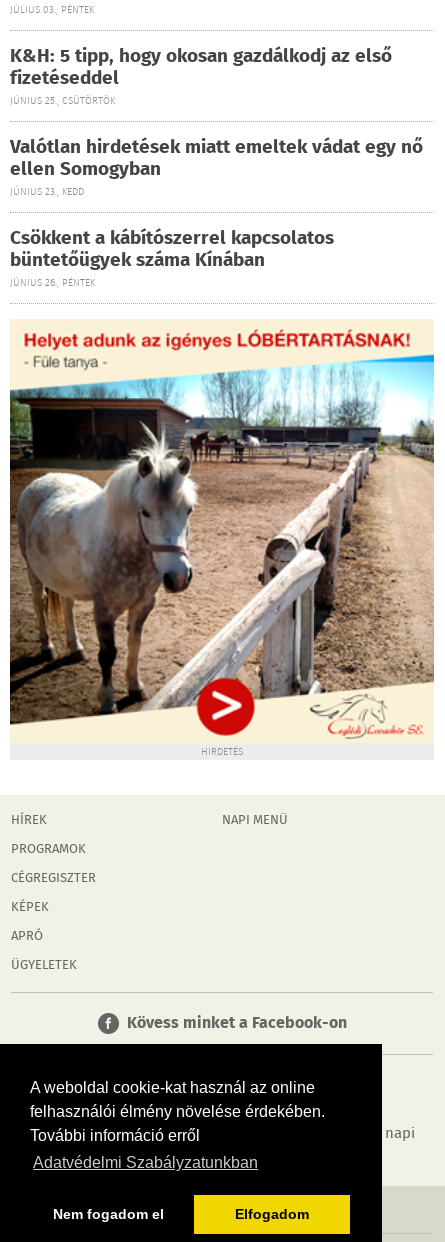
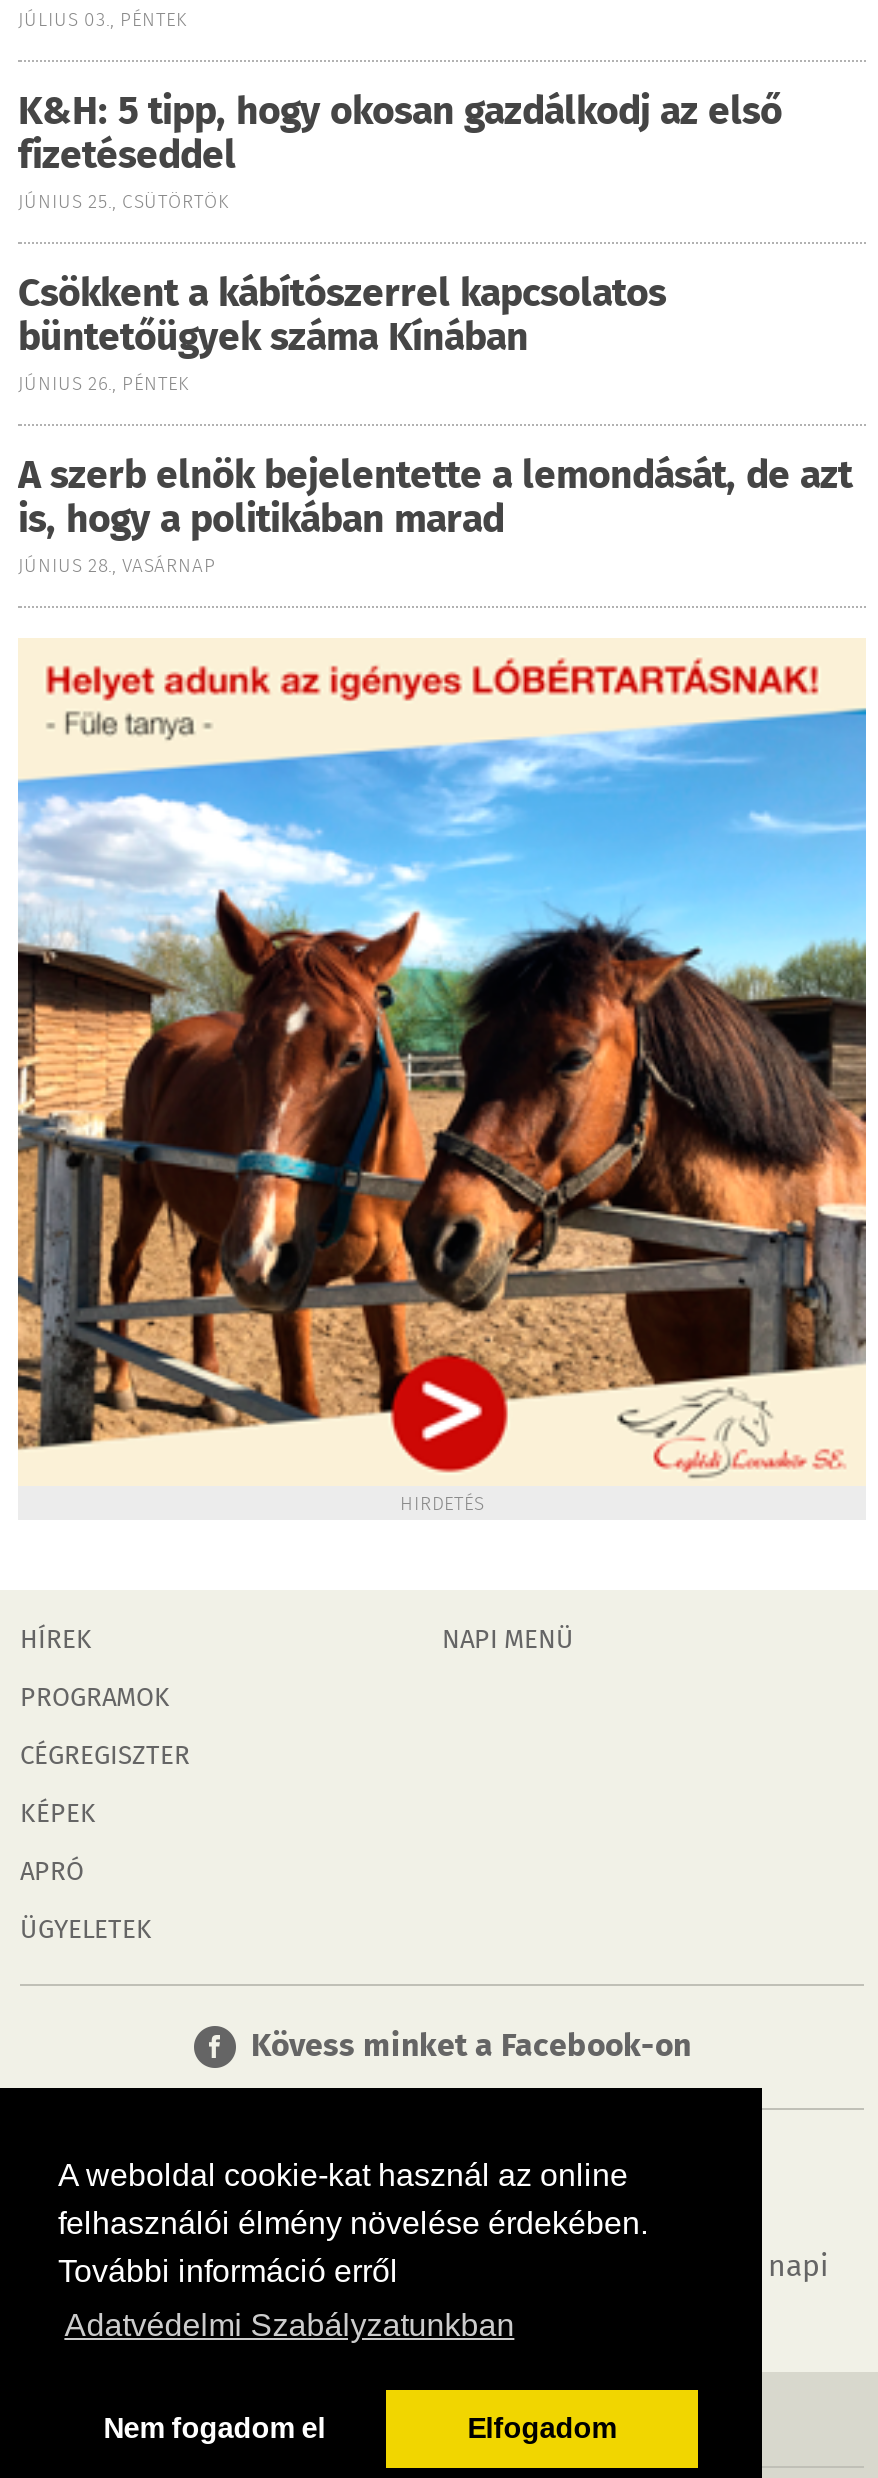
- Valótlan hirdetések miatt emeltek vádat egy nő
- ellen Somogyban
- JÚNIUS 23., KEDD

moved up: Csökkent a kábítószerrel kapcsolatos | büntetőügyek száma Kínában | JÚNIUS 26., PÉNTEK

+ A szerb elnök bejelentette a lemondását, de azt
+ is, hogy a politikában marad
+ JÚNIUS 28., VASÁRNAP

- [image]
+ [image]
